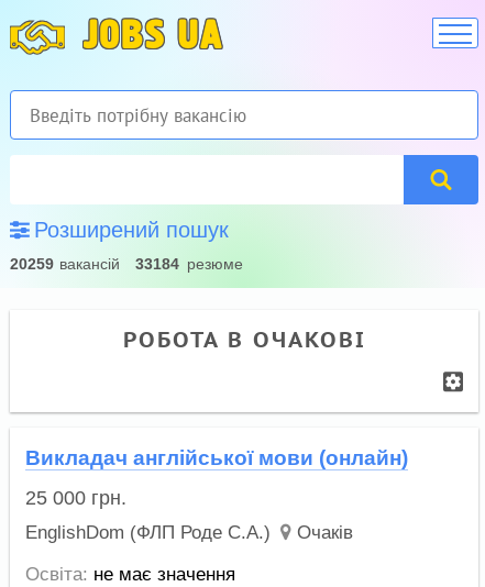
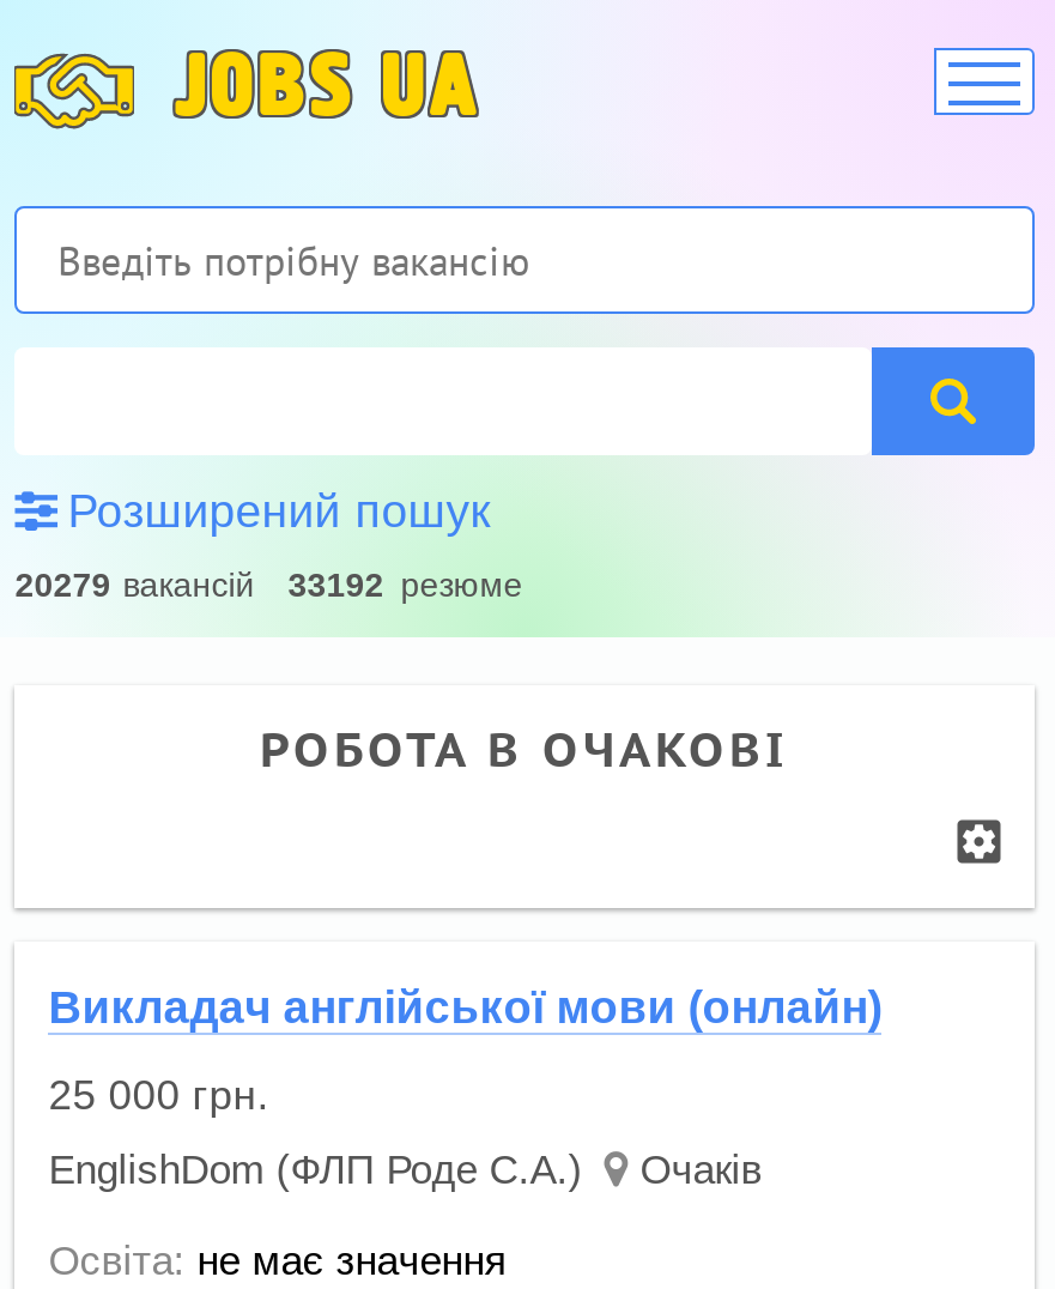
- 20259 вакансій
+ 20279 вакансій

- 33184 резюме
+ 33192 резюме
